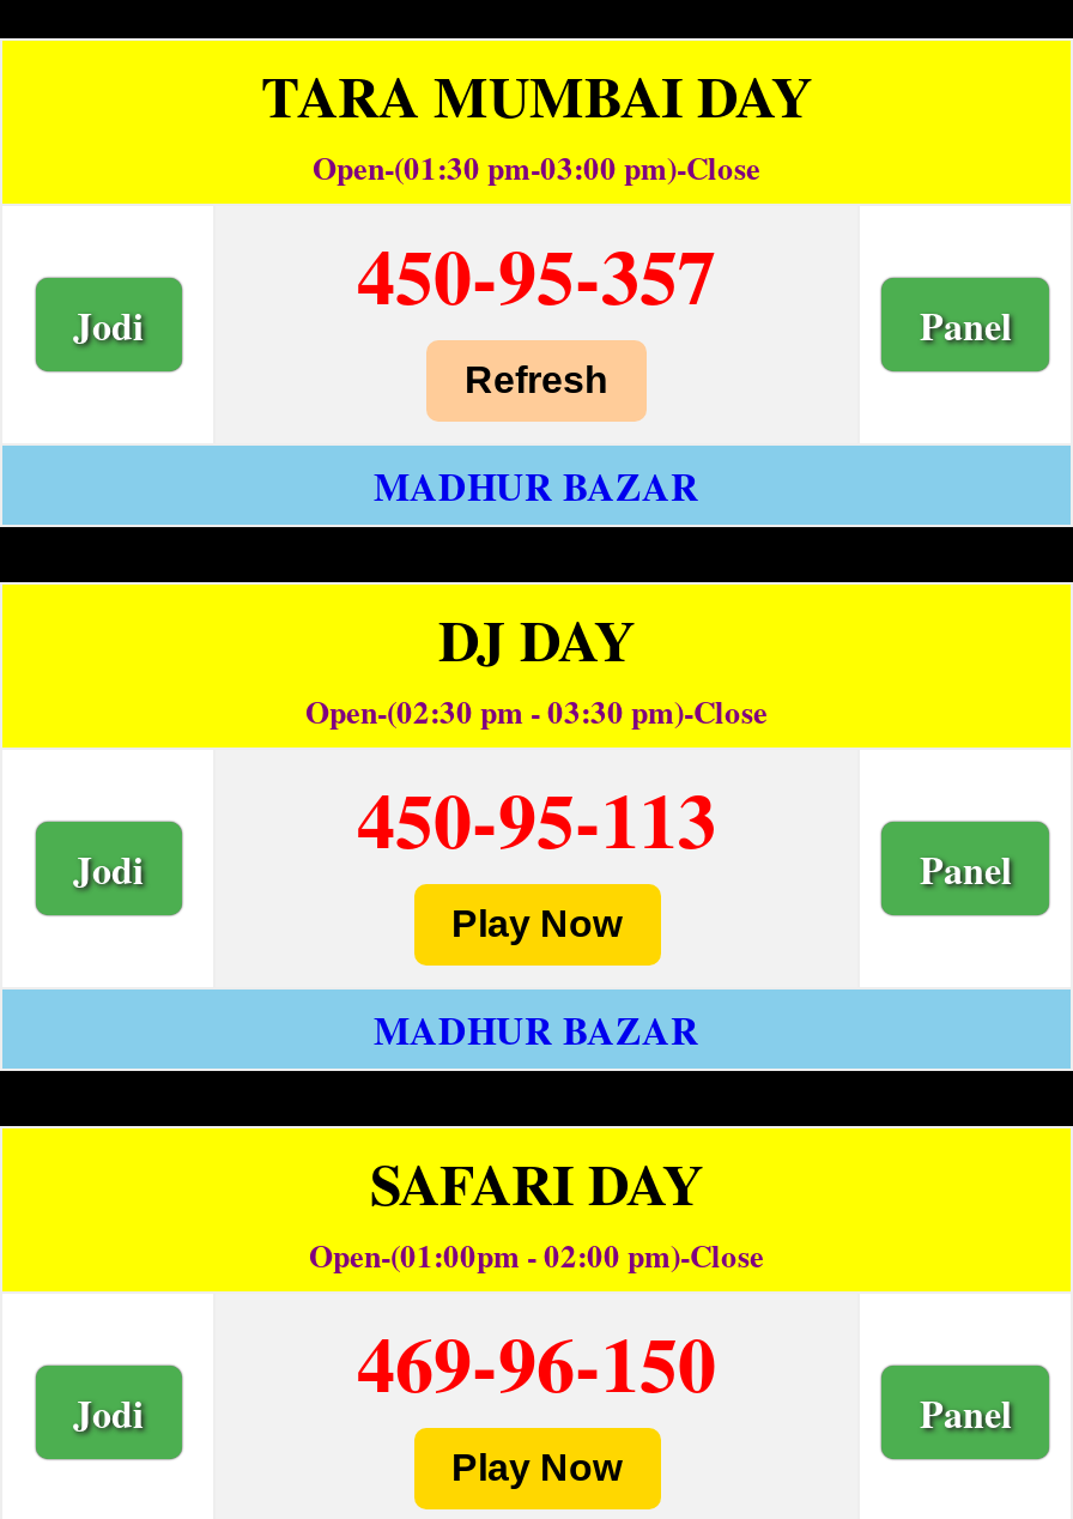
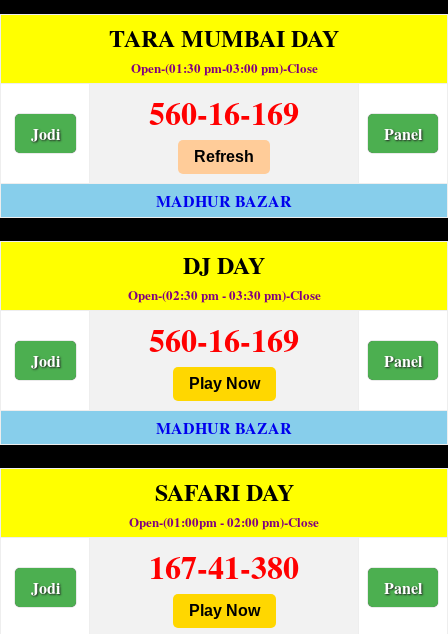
- 450-95-357
+ 560-16-169

- 450-95-113
+ 560-16-169

- 469-96-150
+ 167-41-380
